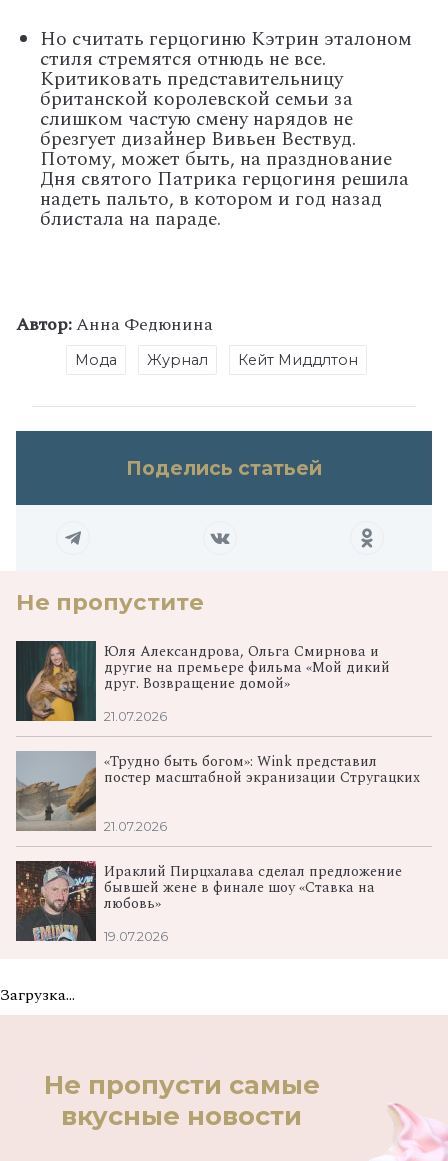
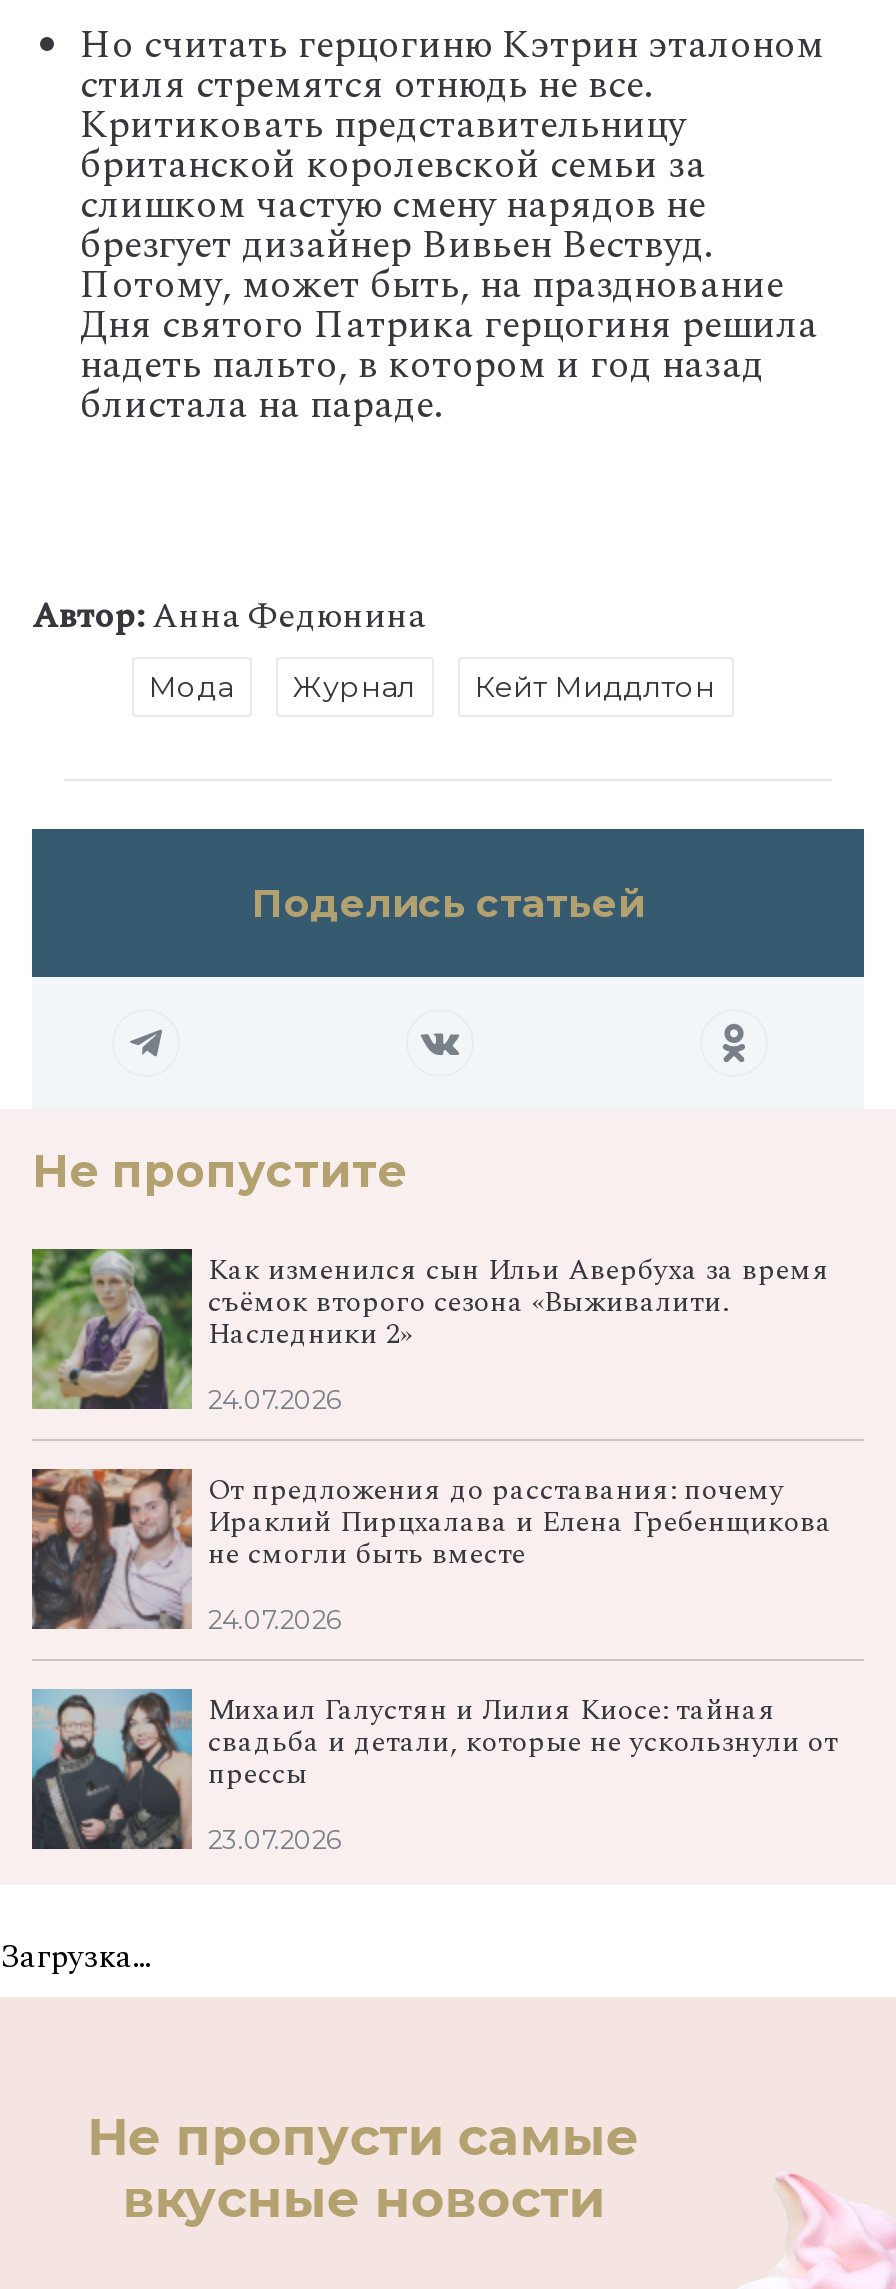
- [image]
- Юля Александрова, Ольга Смирнова и
- другие на премьере фильма «Мой дикий
- друг. Возвращение домой»
+ [image]
+ Как изменился сын Ильи Авербуха за время
+ съёмок второго сезона «Выживалити.
+ Наследники 2»

- 21.07.2026
+ 24.07.2026

- [image]
- «Трудно быть богом»: Wink представил
- постер масштабной экранизации Стругацких
+ [image]
+ От предложения до расставания: почему
+ Ираклий Пирцхалава и Елена Гребенщикова
+ не смогли быть вместе

- 21.07.2026
+ 24.07.2026

- [image]
- Ираклий Пирцхалава сделал предложение
- бывшей жене в финале шоу «Ставка на
- любовь»
+ [image]
+ Михаил Галустян и Лилия Киосе: тайная
+ свадьба и детали, которые не ускользнули от
+ прессы

- 19.07.2026
+ 23.07.2026
